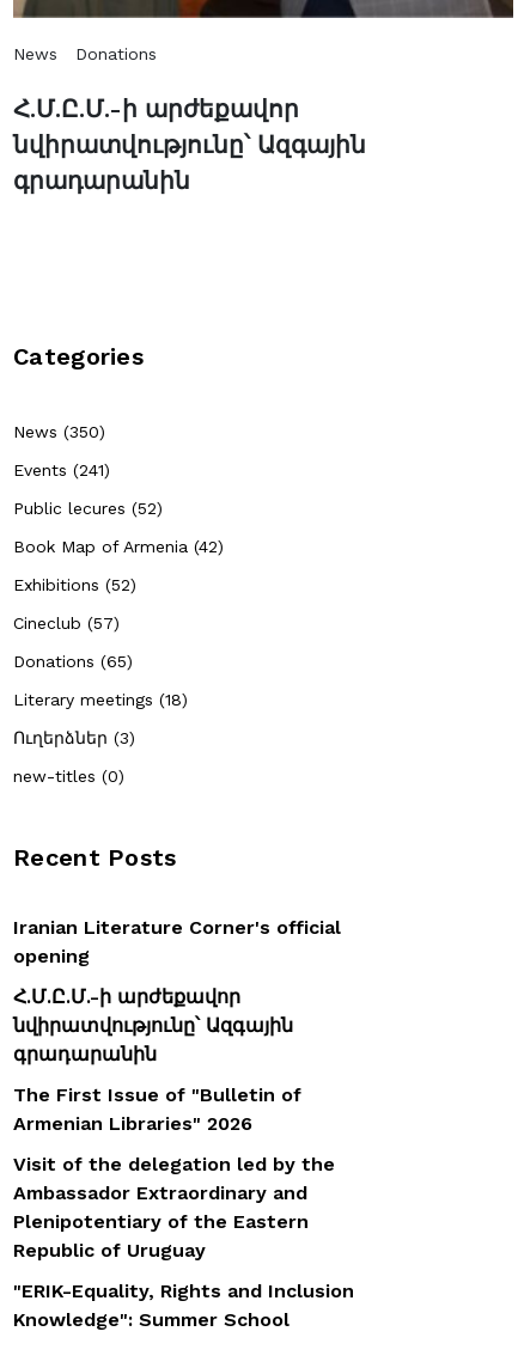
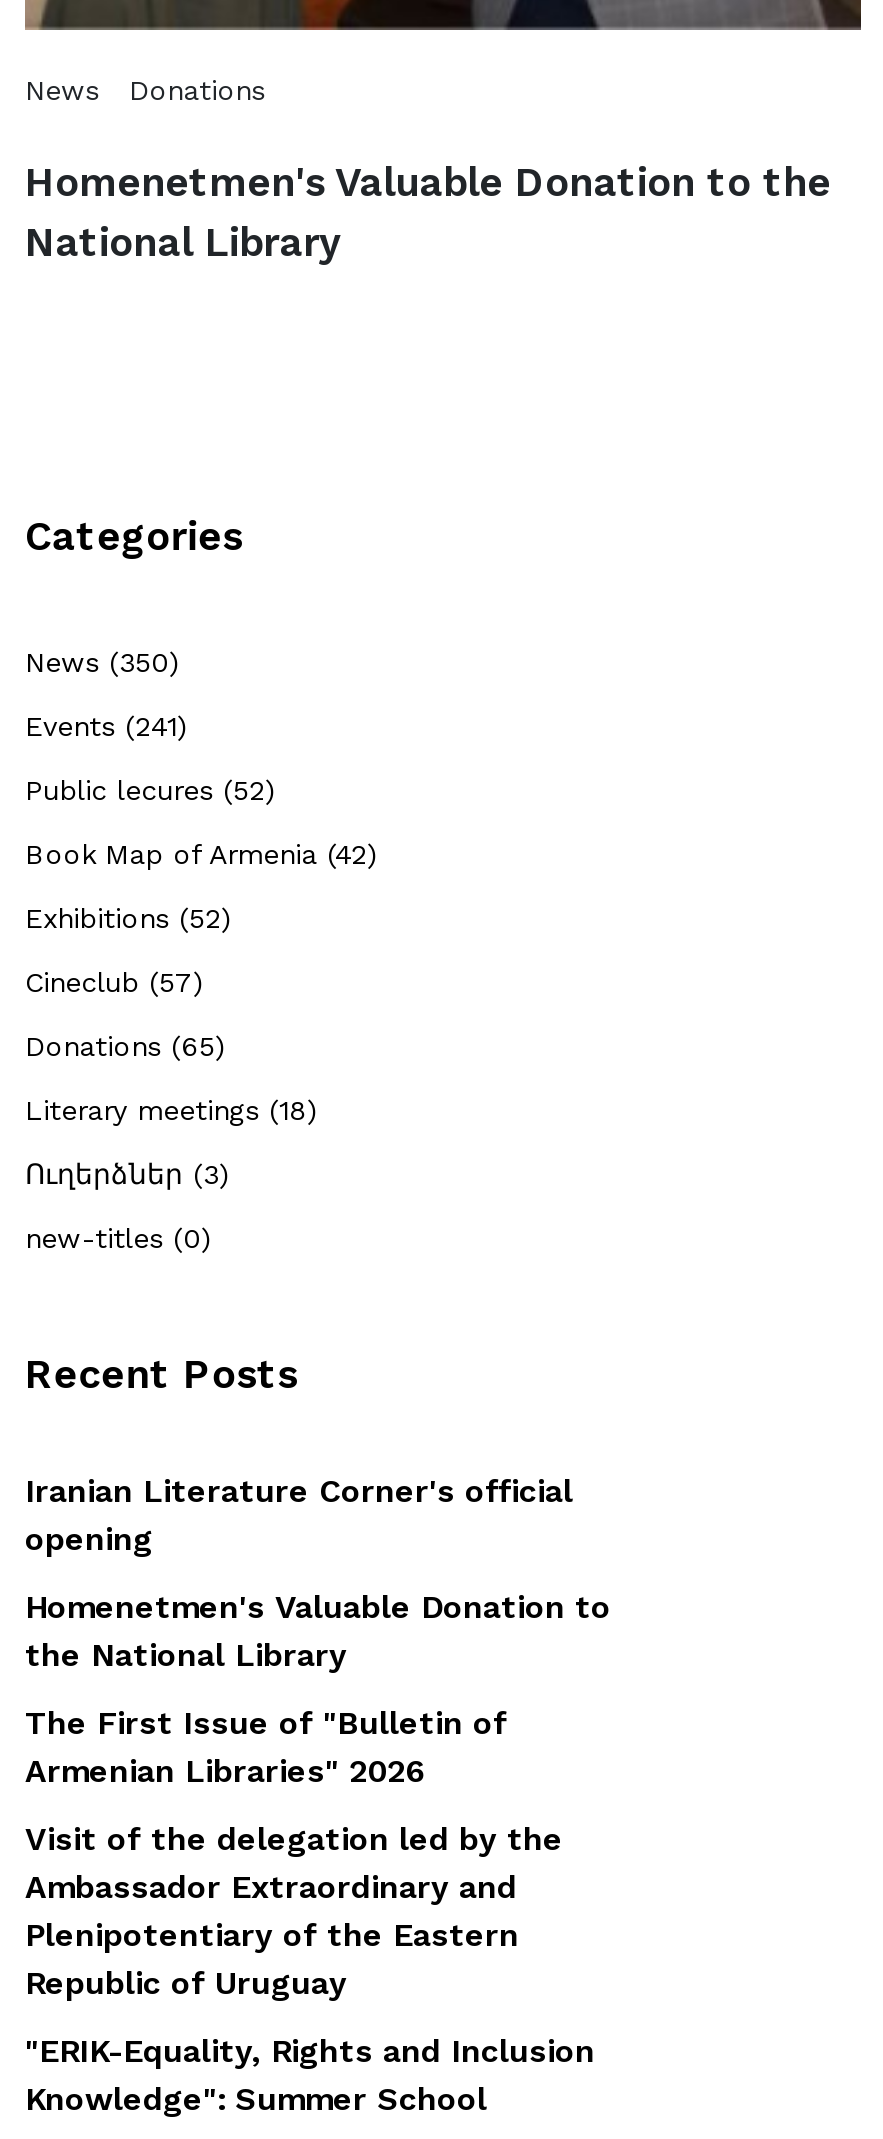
- Հ.Մ.Ը.Մ.-ի արժեքավոր
- նվիրատվությունը՝ Ազգային
- գրադարանին
+ Homenetmen's Valuable Donation to the
+ National Library

- Հ.Մ.Ը.Մ.-ի արժեքավոր
- նվիրատվությունը՝ Ազգային
- գրադարանին
+ Homenetmen's Valuable Donation to
+ the National Library
